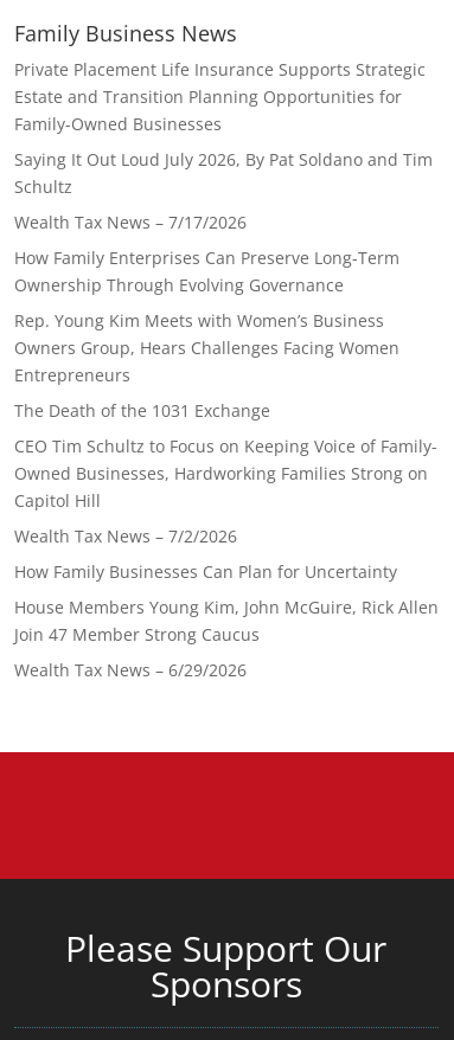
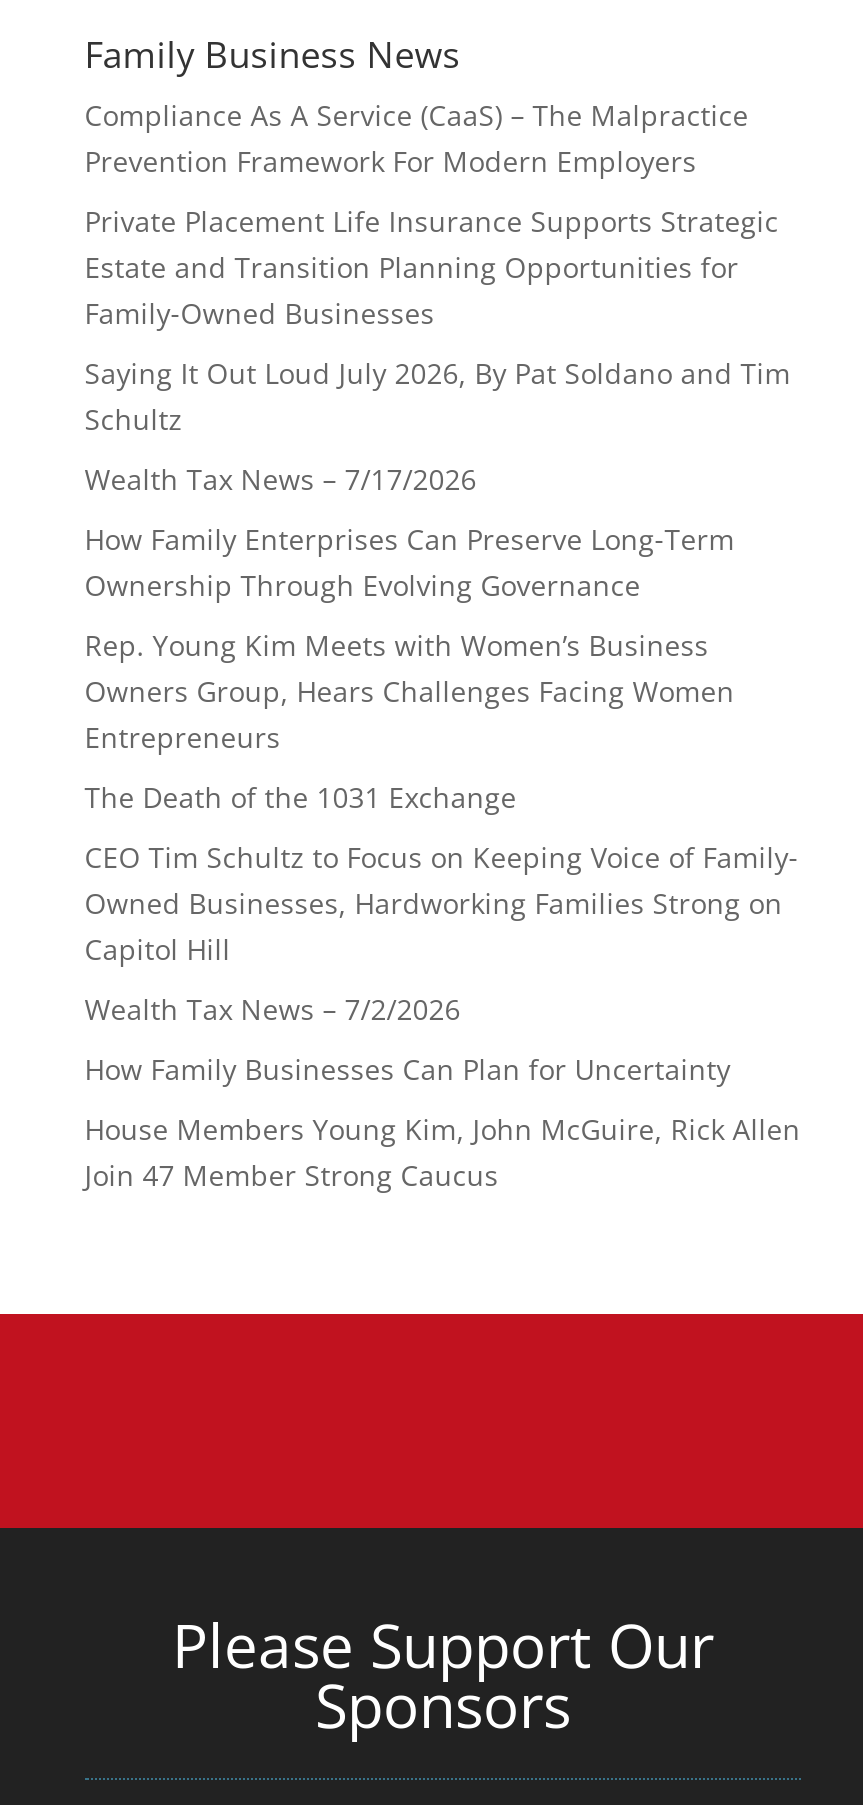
+ Compliance As A Service (CaaS) – The Malpractice
+ Prevention Framework For Modern Employers

moved down: Private Placement Life Insurance Supports Strategic | Estate and Transition Planning Opportunities for | Family-Owned Businesses | ... | House Members Young Kim, John McGuire, Rick Allen | Join 47 Member Strong Caucus

- Wealth Tax News – 6/29/2026
